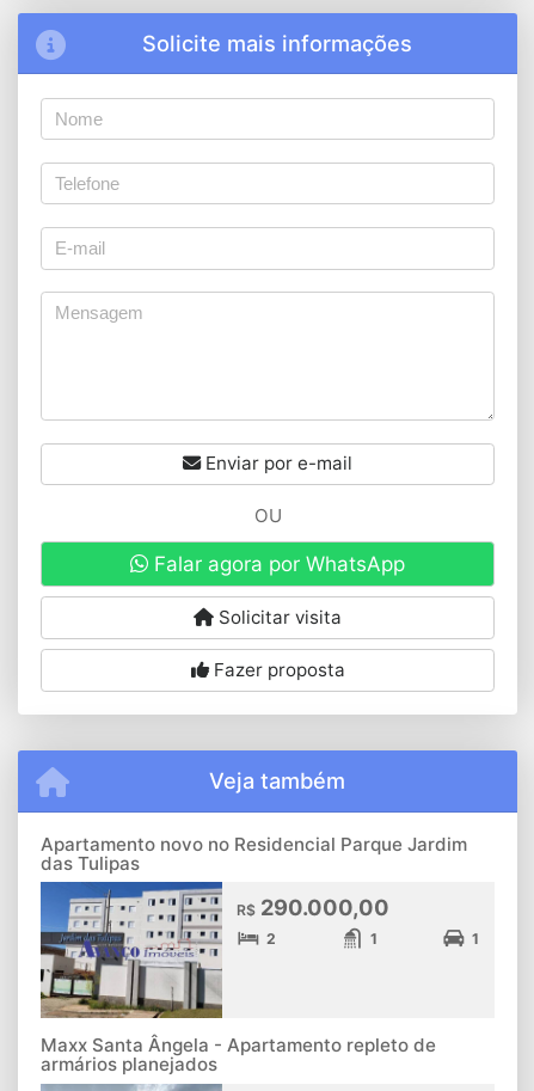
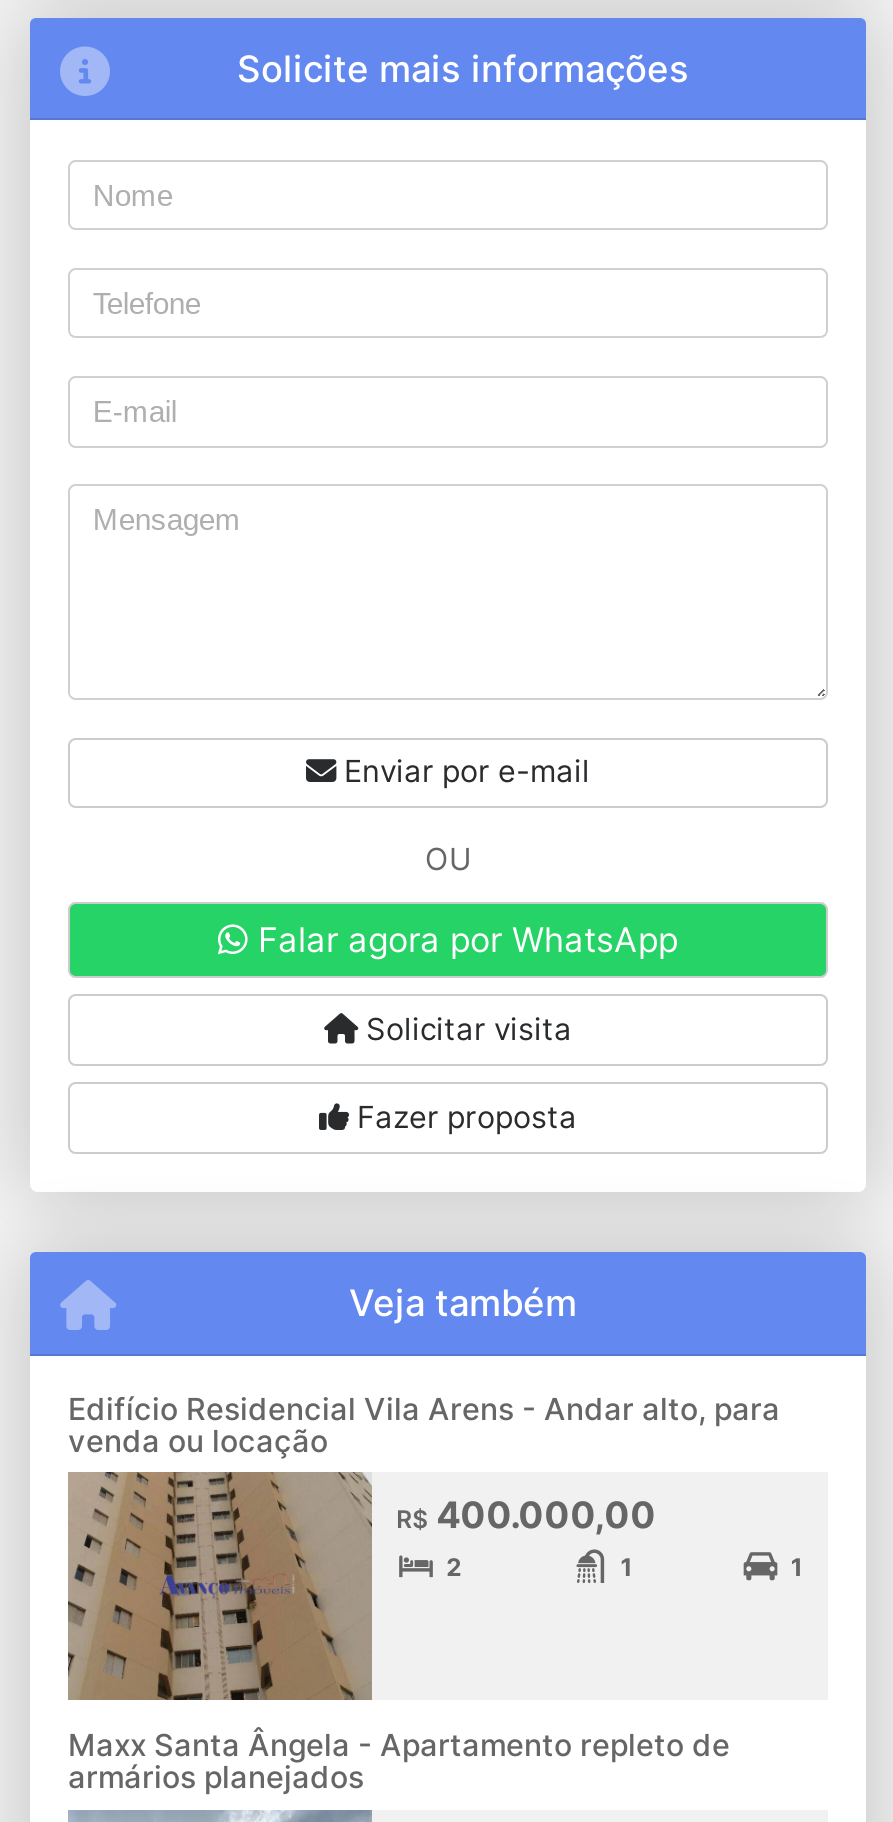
- Apartamento novo no Residencial Parque Jardim
- das Tulipas
+ Edifício Residencial Vila Arens - Andar alto, para
+ venda ou locação

- [image]
- R$290.000,00
+ [image]
+ R$400.000,00
